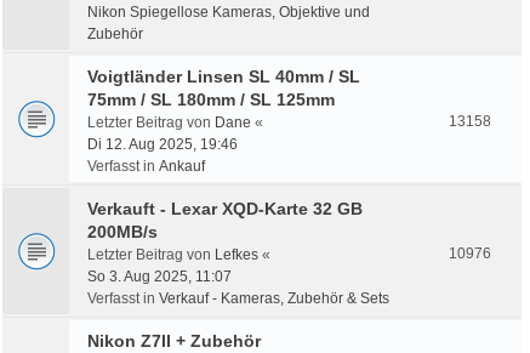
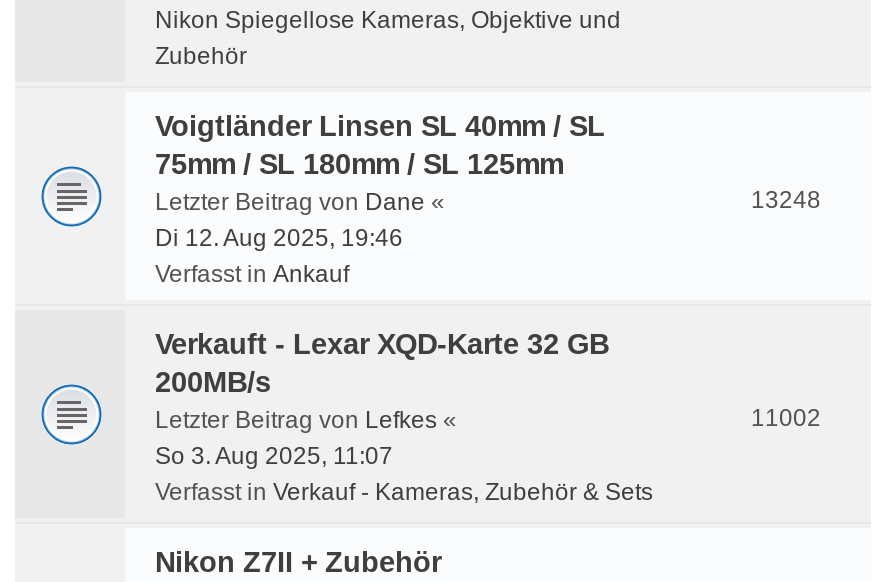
- 13158
+ 13248

- 10976
+ 11002
